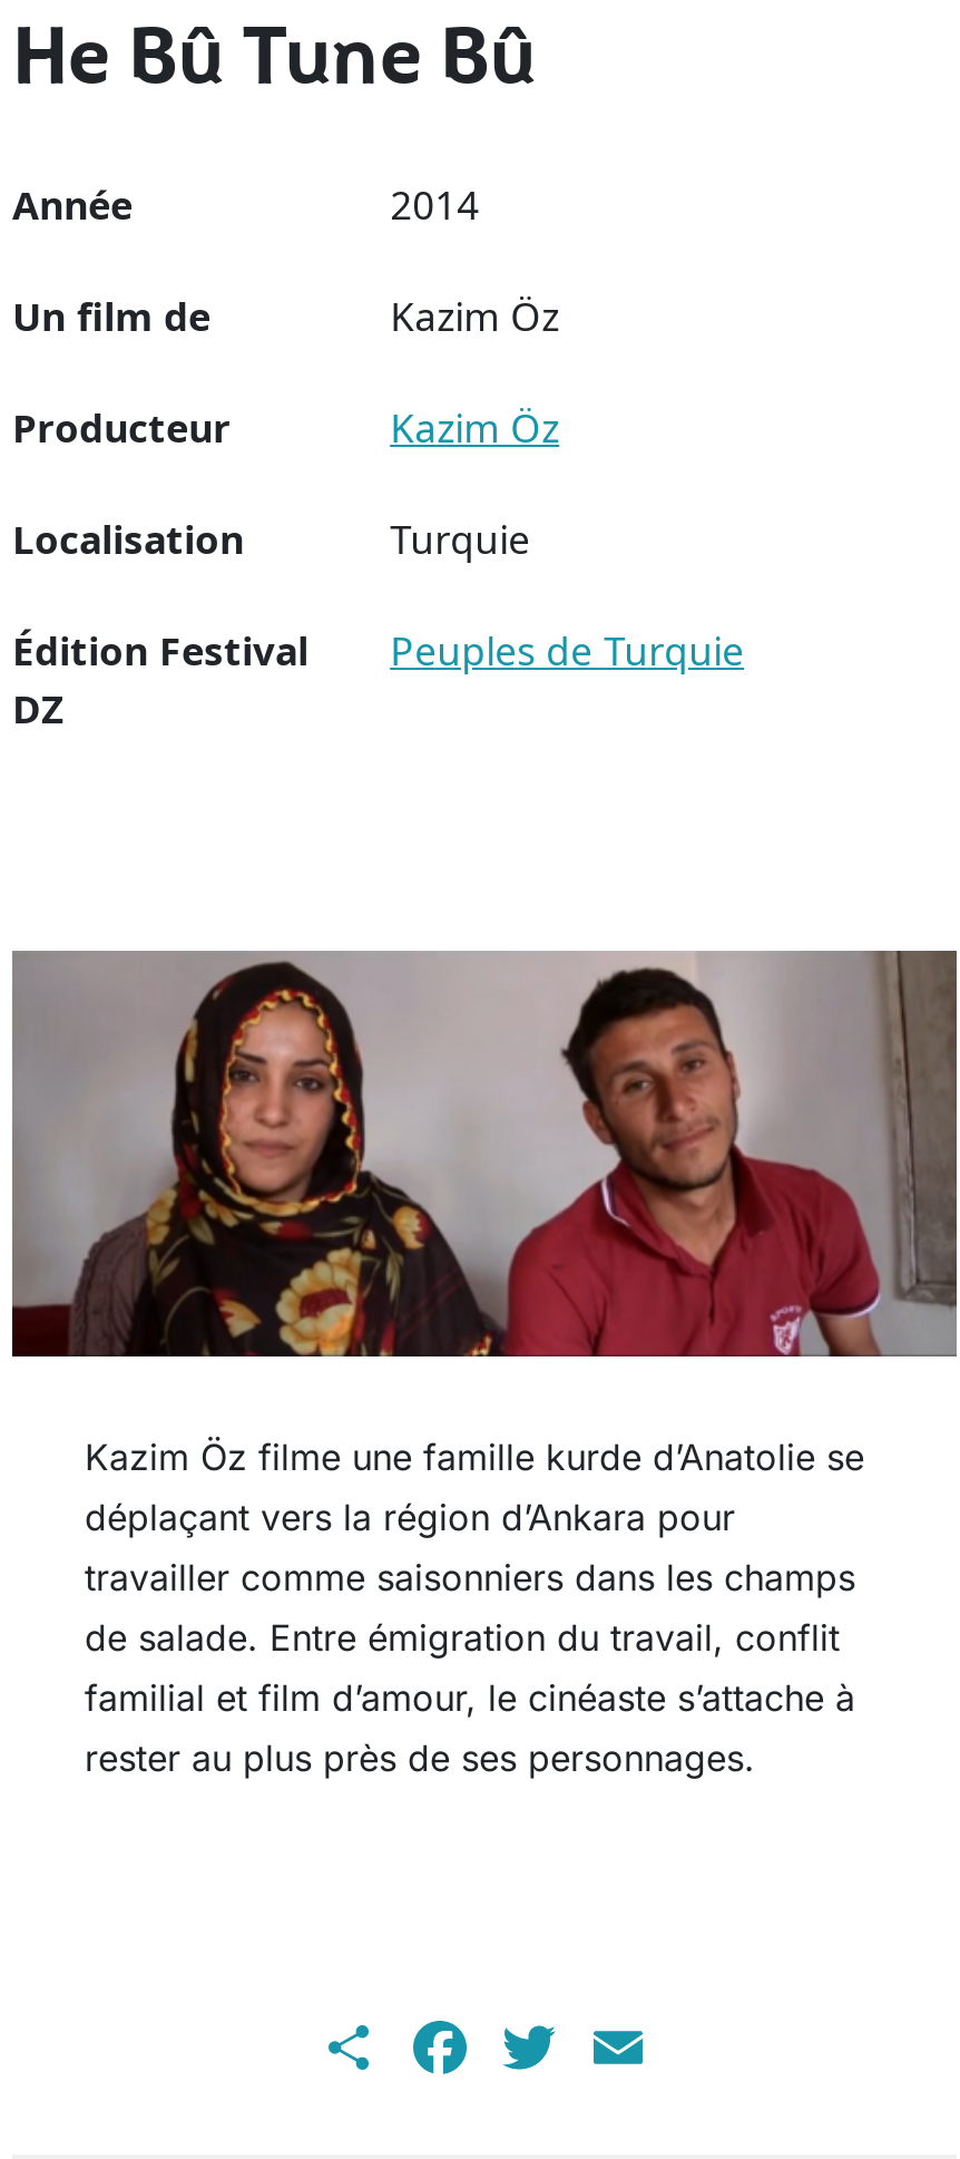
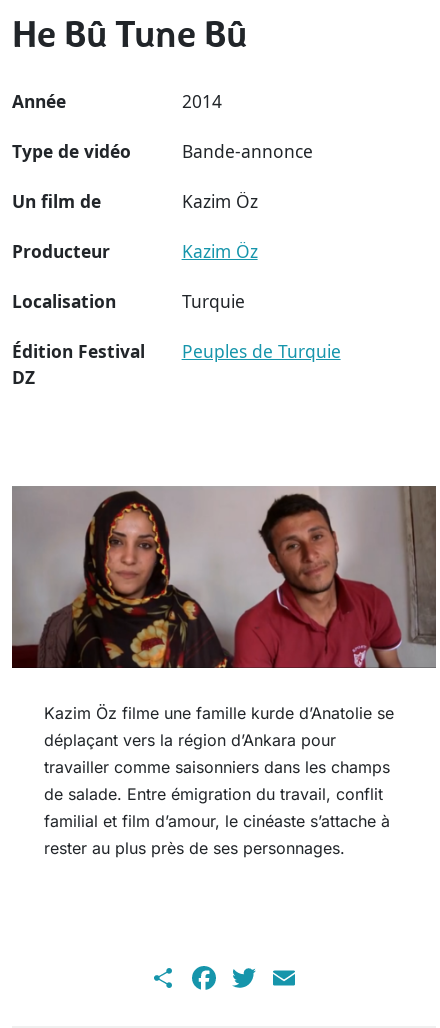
+ Type de vidéo
+ Bande-annonce
